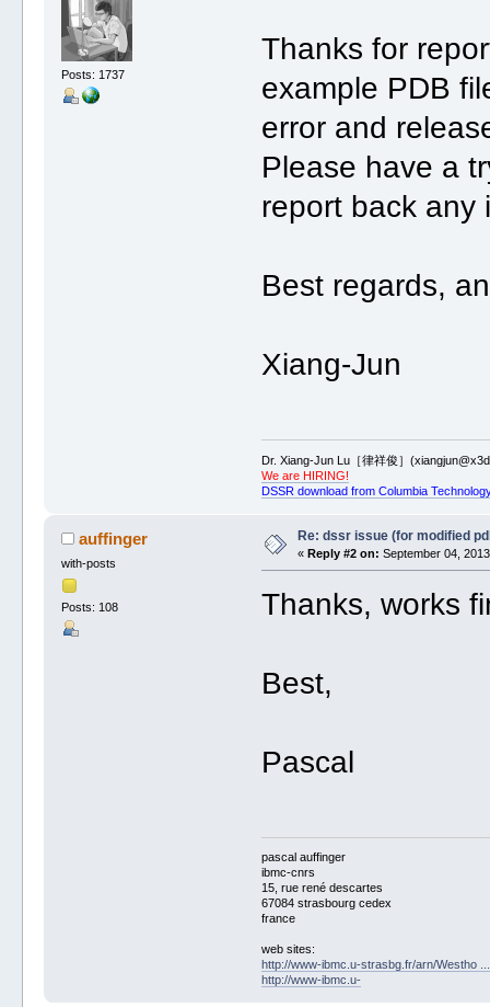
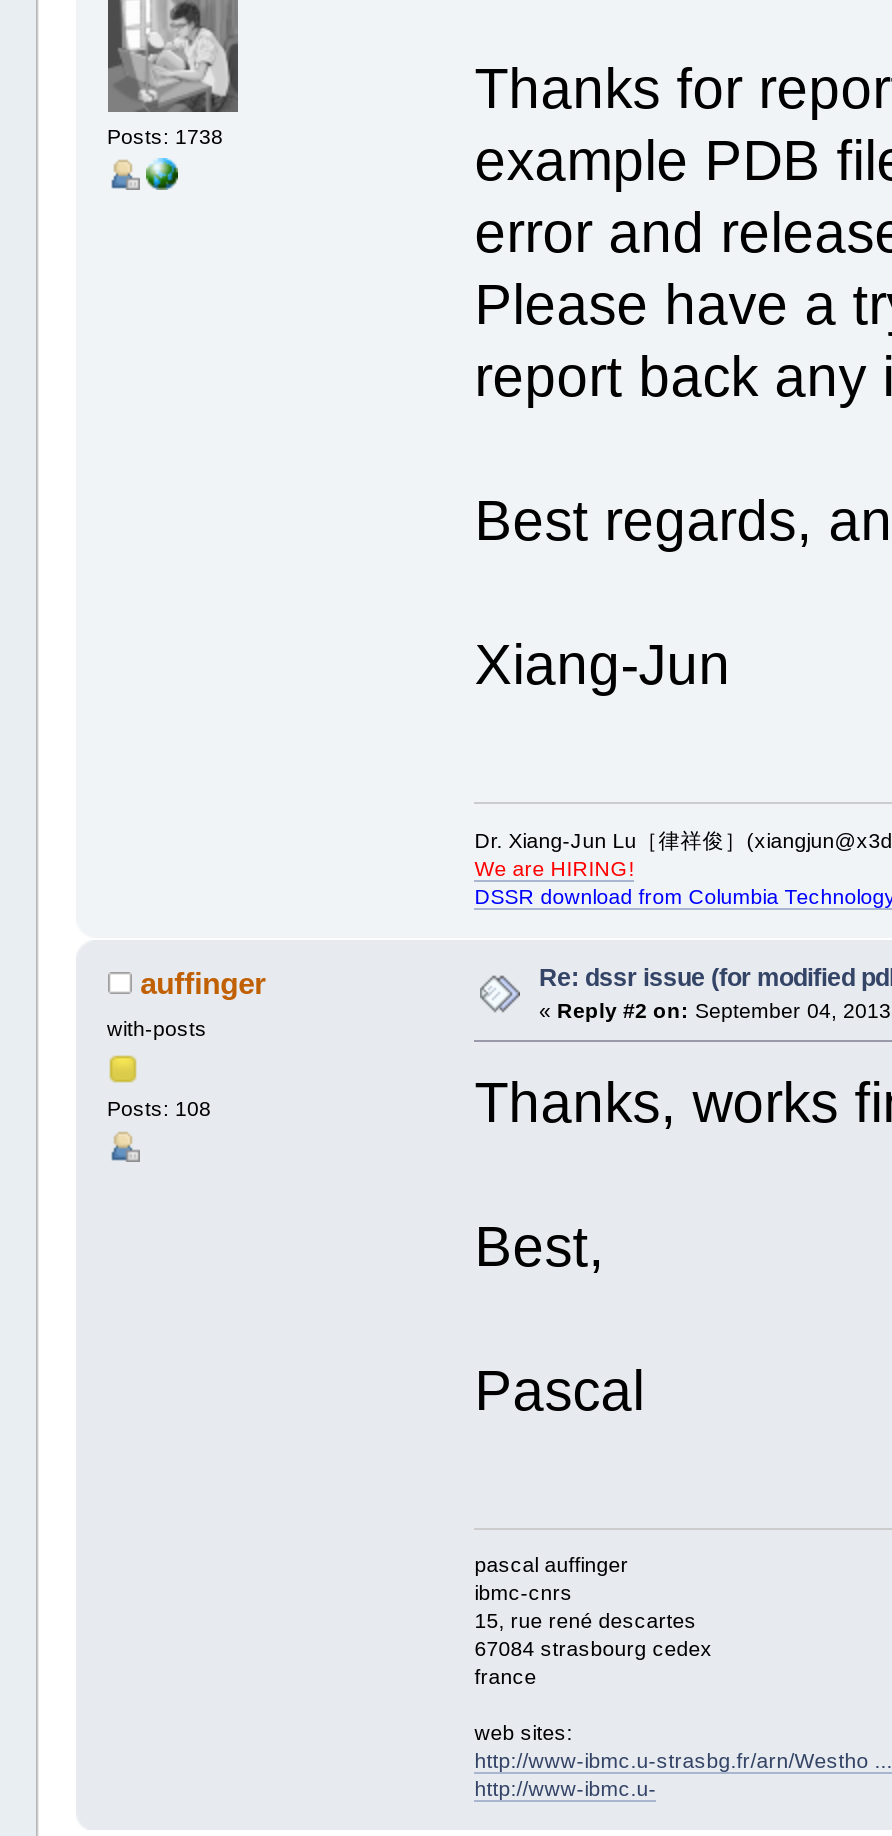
- Posts: 1737
+ Posts: 1738
